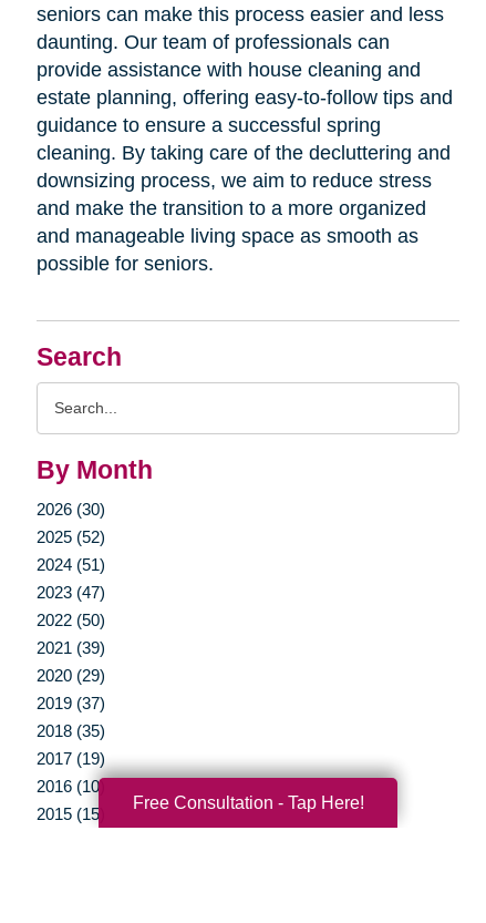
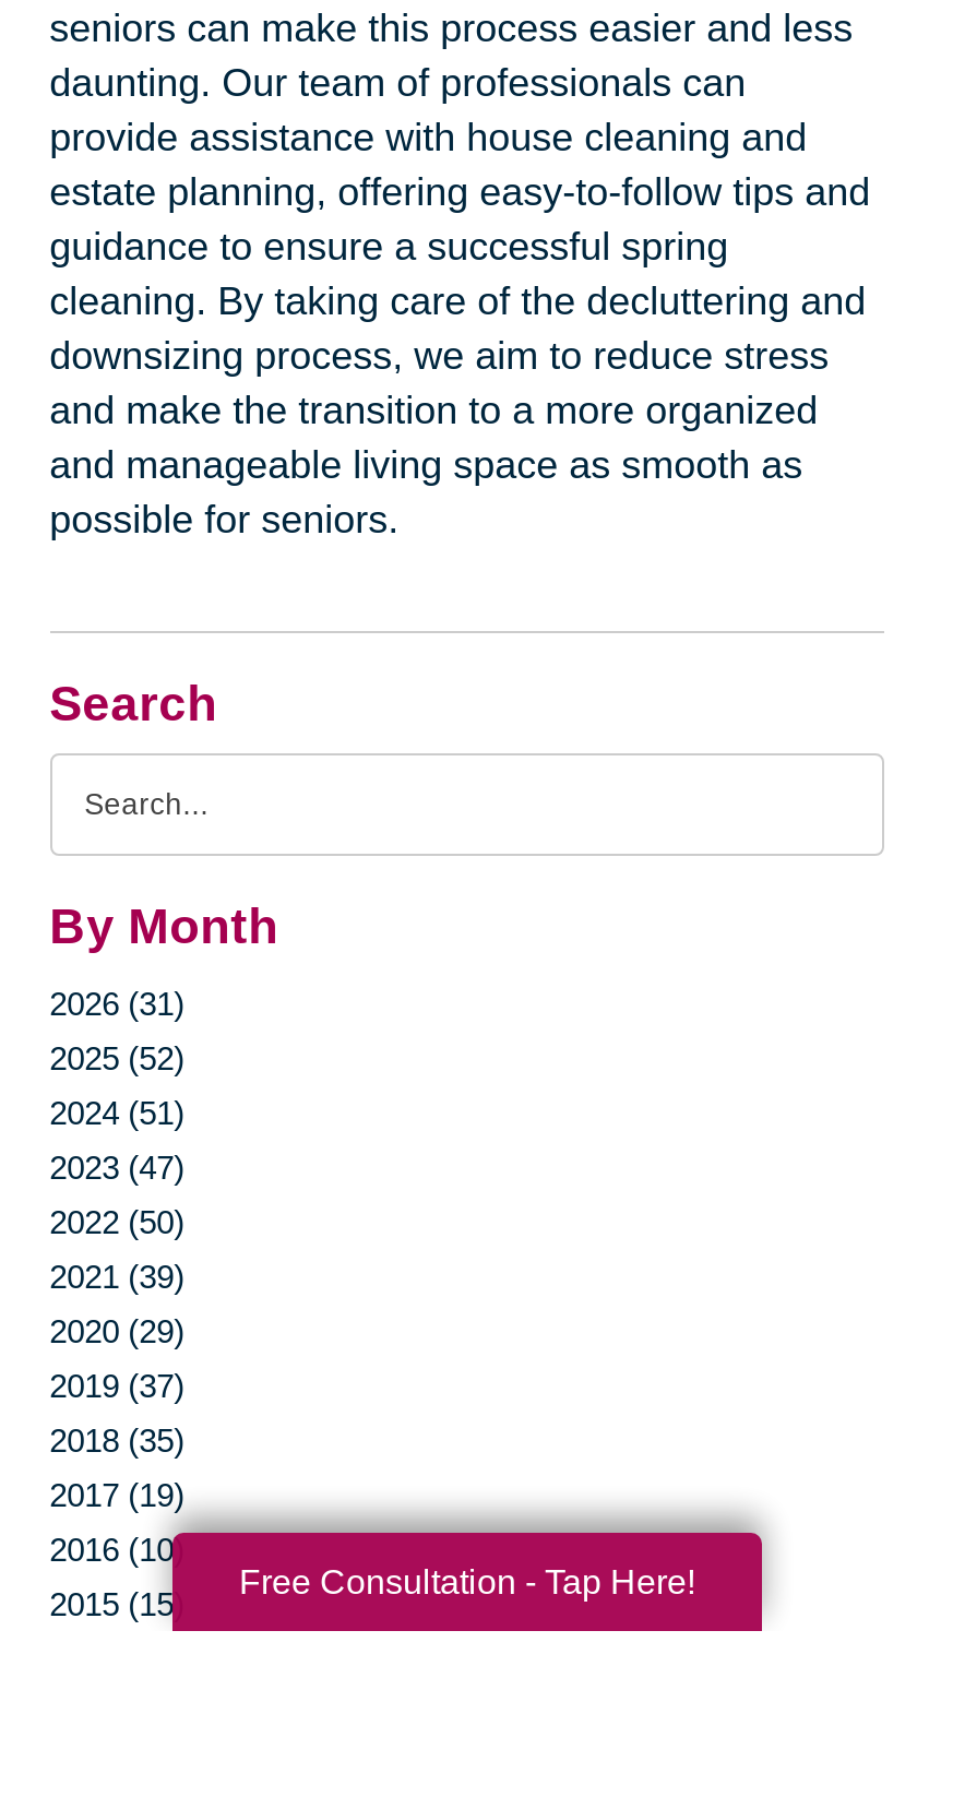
- 2026 (30)
+ 2026 (31)
